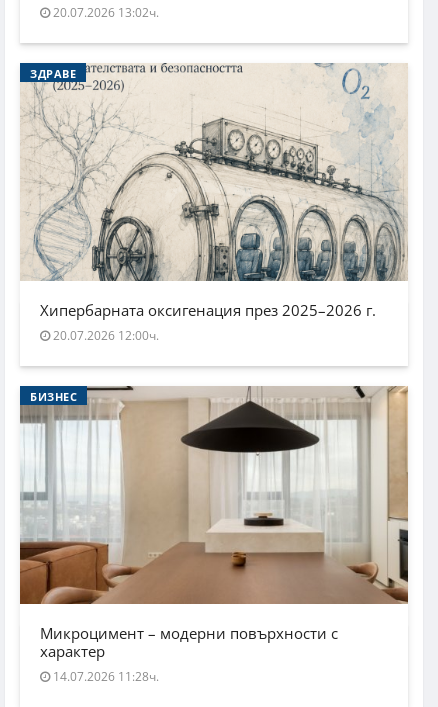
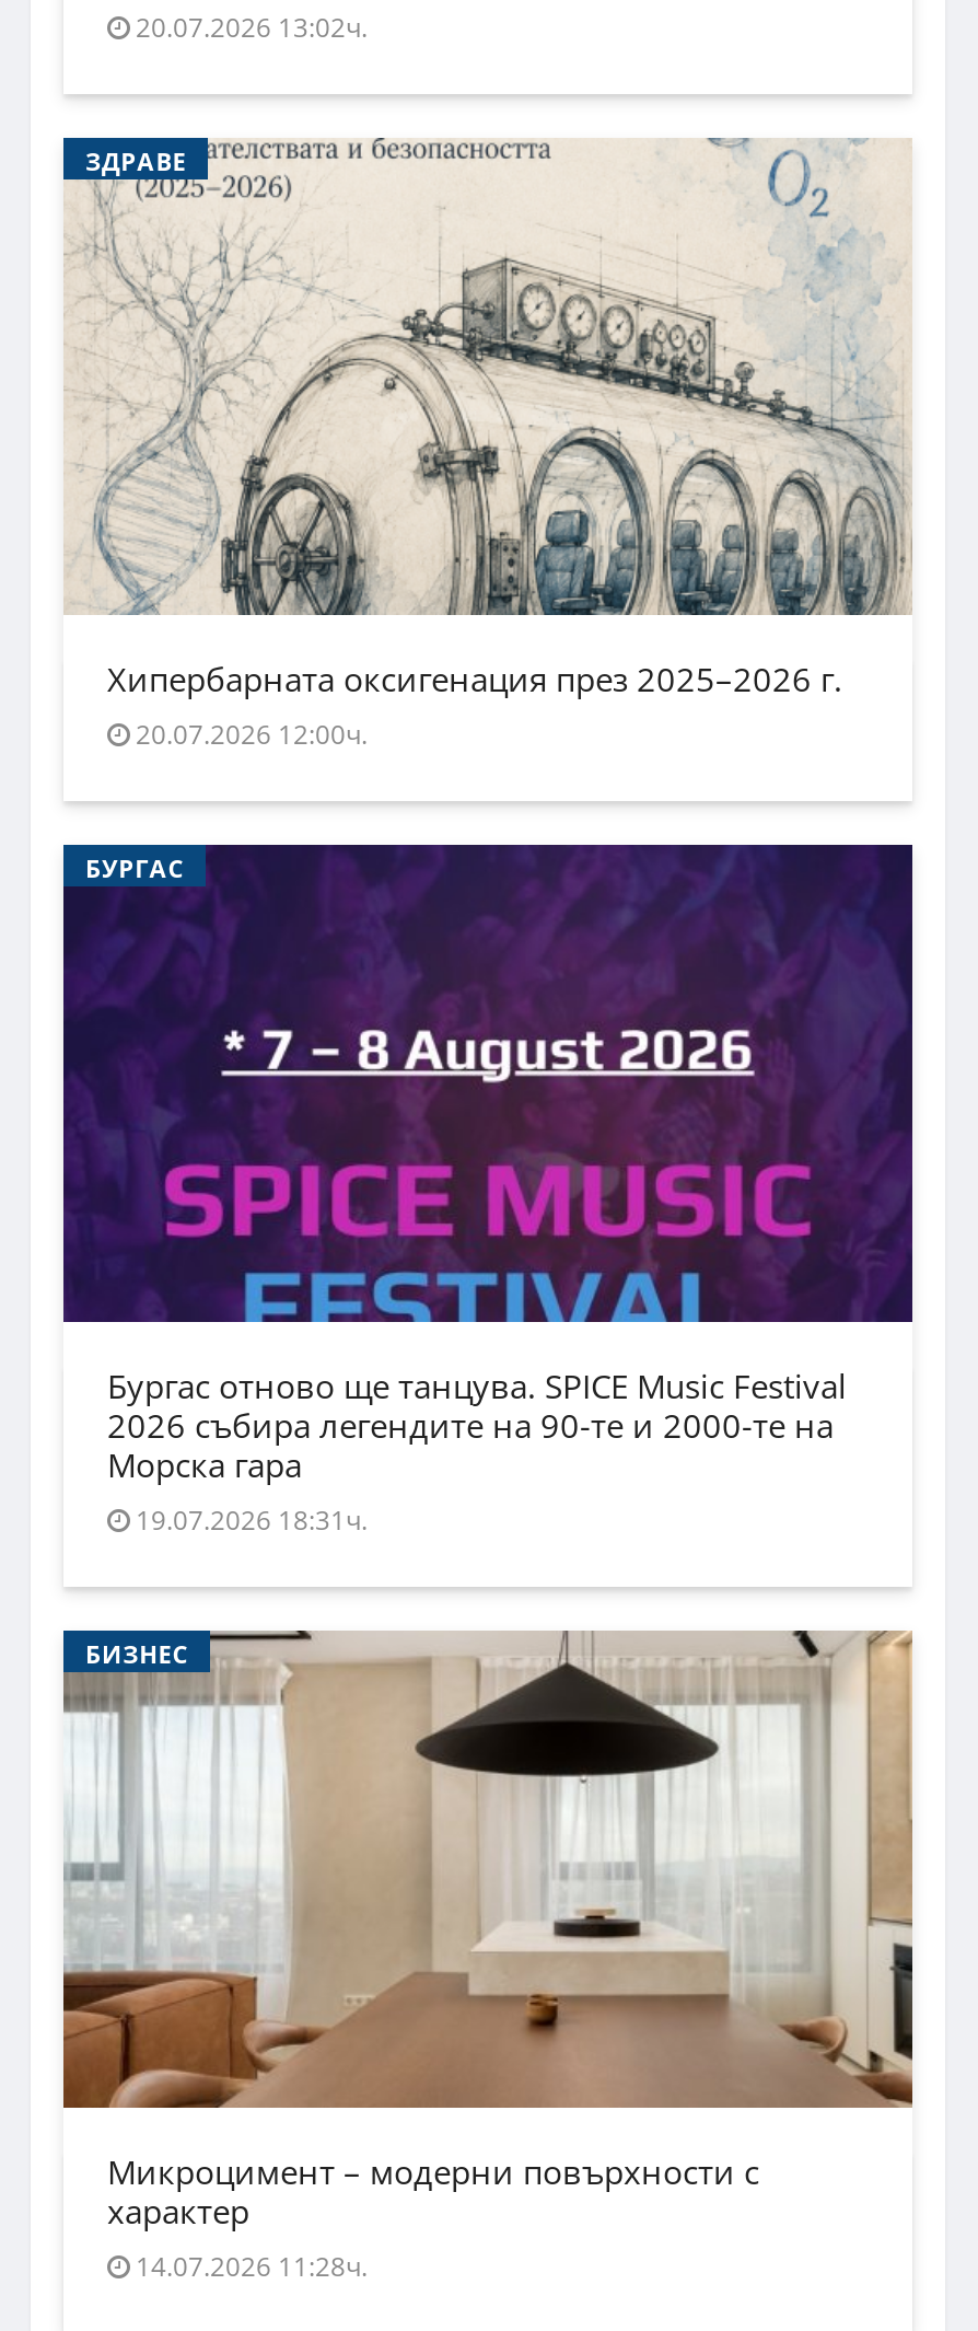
+ [image]
+ БУРГАС

+ Бургас отново ще танцува. SPICE Music Festival
+ 2026 събира легендите на 90-те и 2000-те на
+ Морска гара
+ 19.07.2026 18:31ч.
